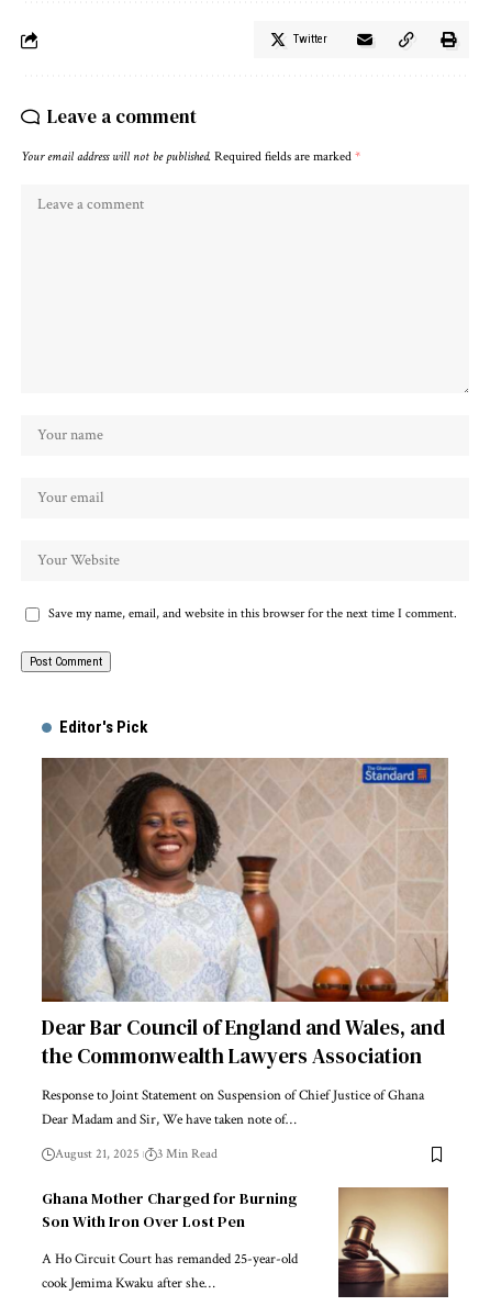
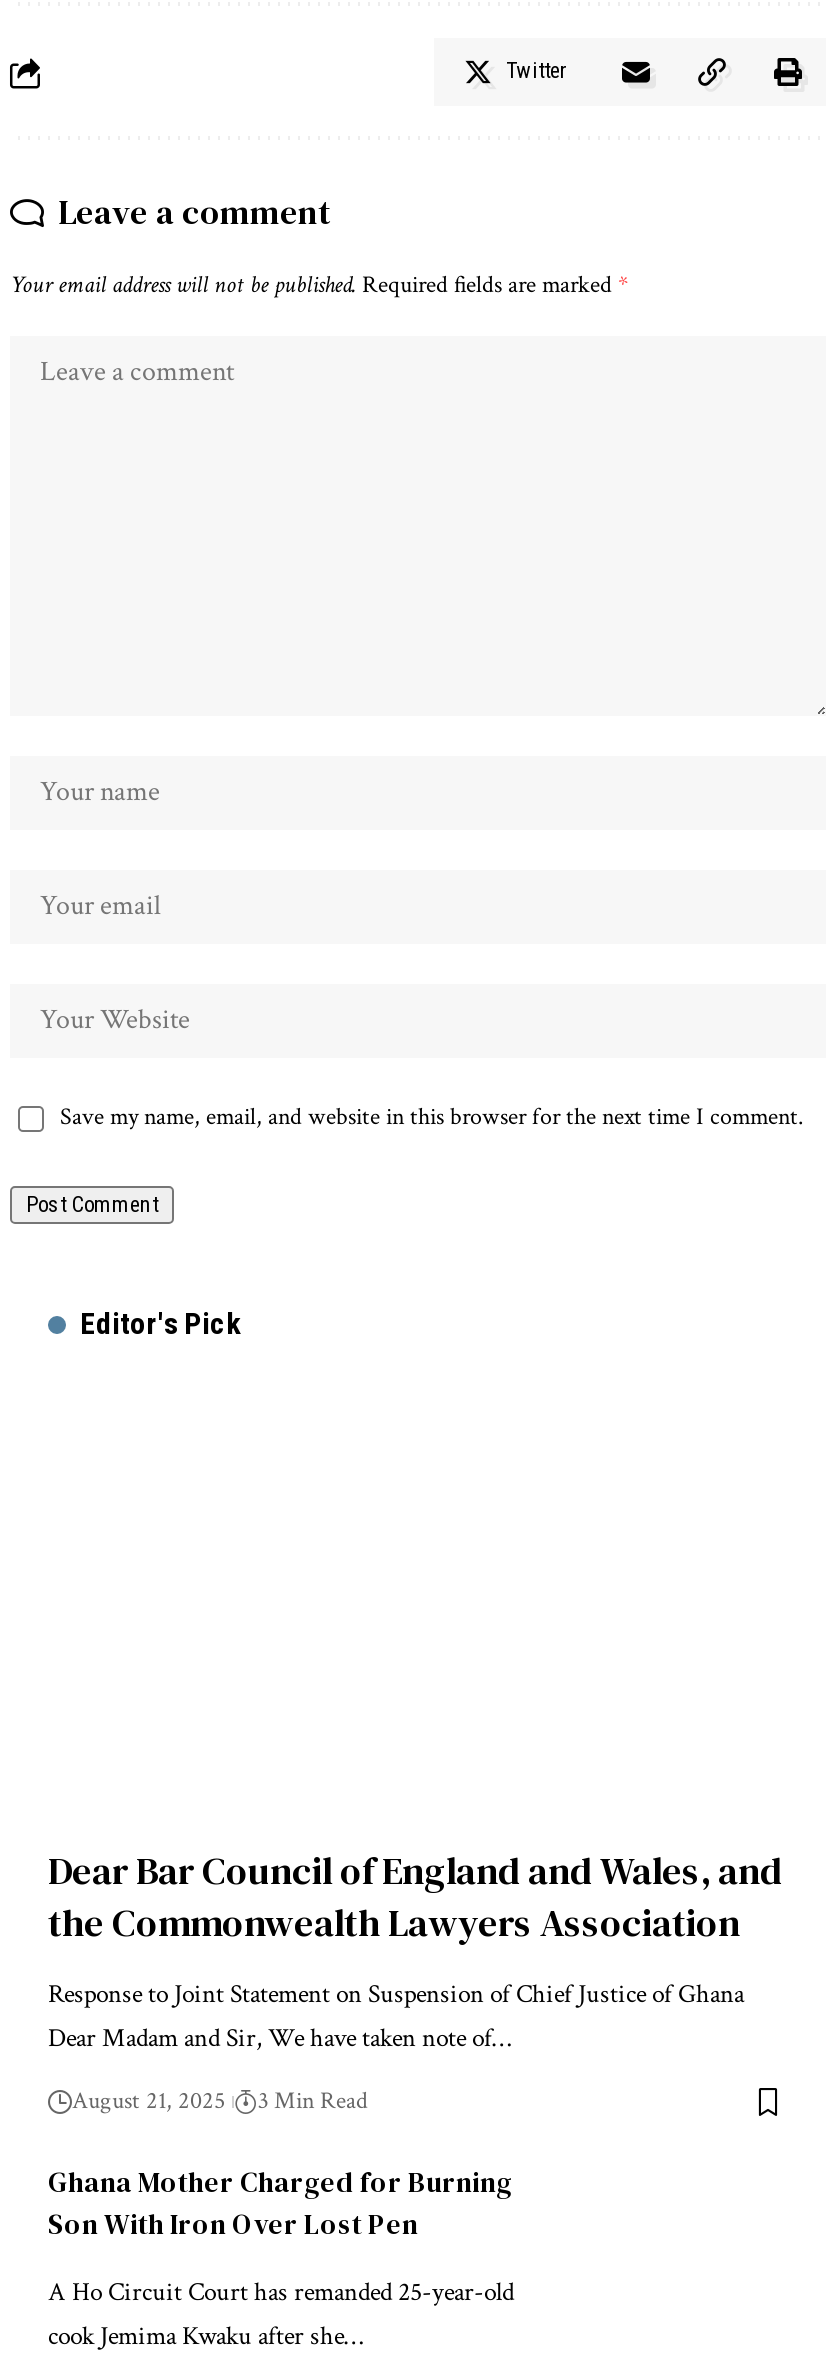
- [image]

- [image]
